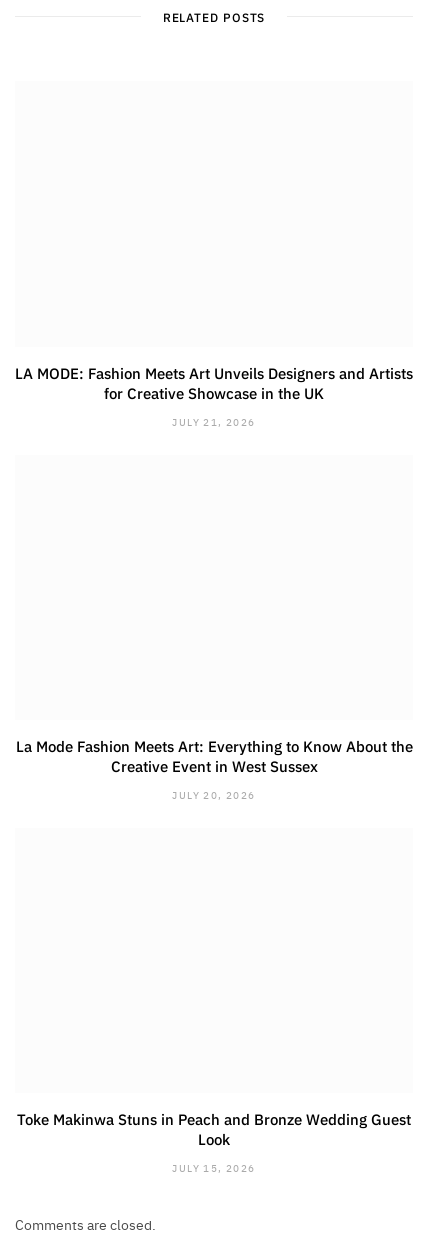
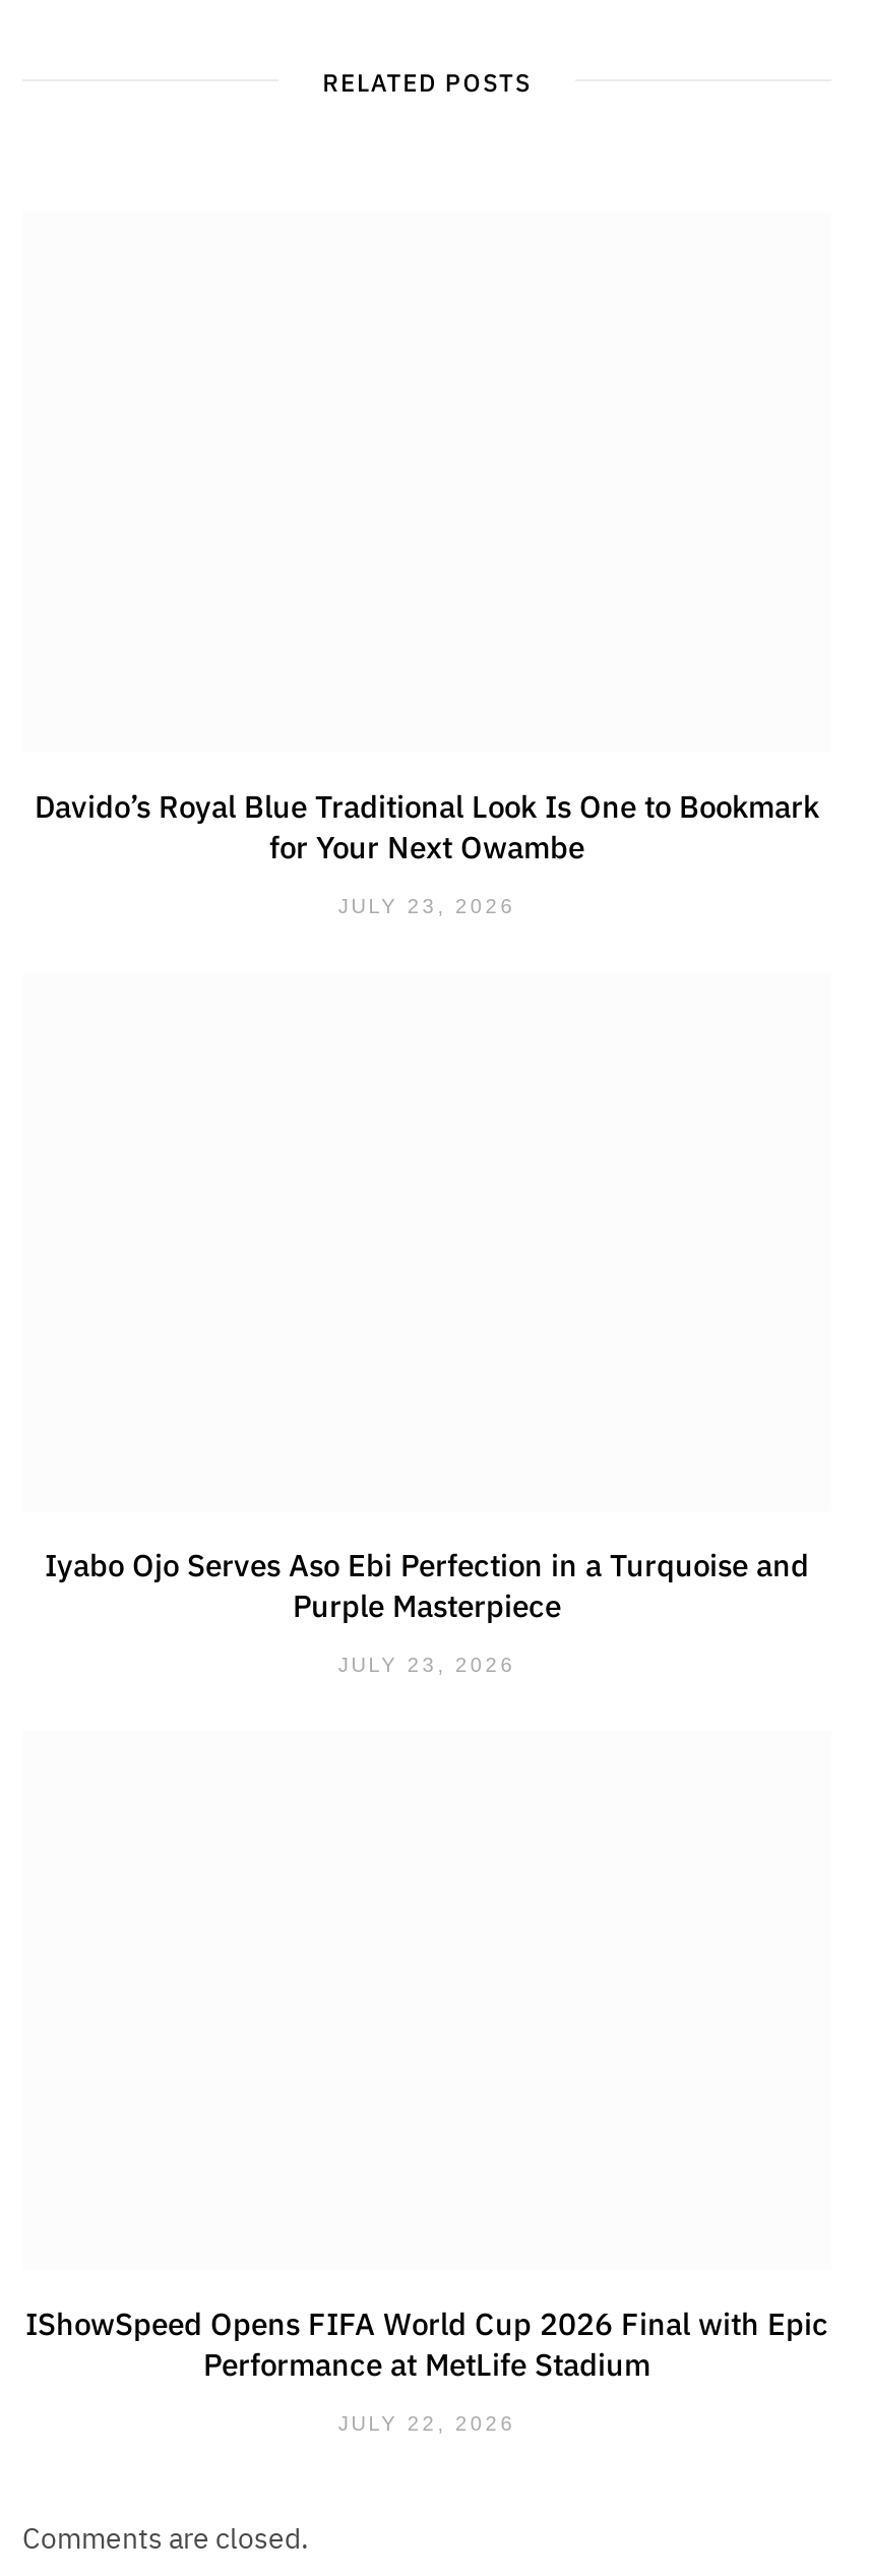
- LA MODE: Fashion Meets Art Unveils Designers and Artists
- for Creative Showcase in the UK
+ Davido’s Royal Blue Traditional Look Is One to Bookmark
+ for Your Next Owambe

- JULY 21, 2026
+ JULY 23, 2026

- La Mode Fashion Meets Art: Everything to Know About the
- Creative Event in West Sussex
+ Iyabo Ojo Serves Aso Ebi Perfection in a Turquoise and
+ Purple Masterpiece

- JULY 20, 2026
+ JULY 23, 2026

- Toke Makinwa Stuns in Peach and Bronze Wedding Guest
- Look
+ IShowSpeed Opens FIFA World Cup 2026 Final with Epic
+ Performance at MetLife Stadium

- JULY 15, 2026
+ JULY 22, 2026
